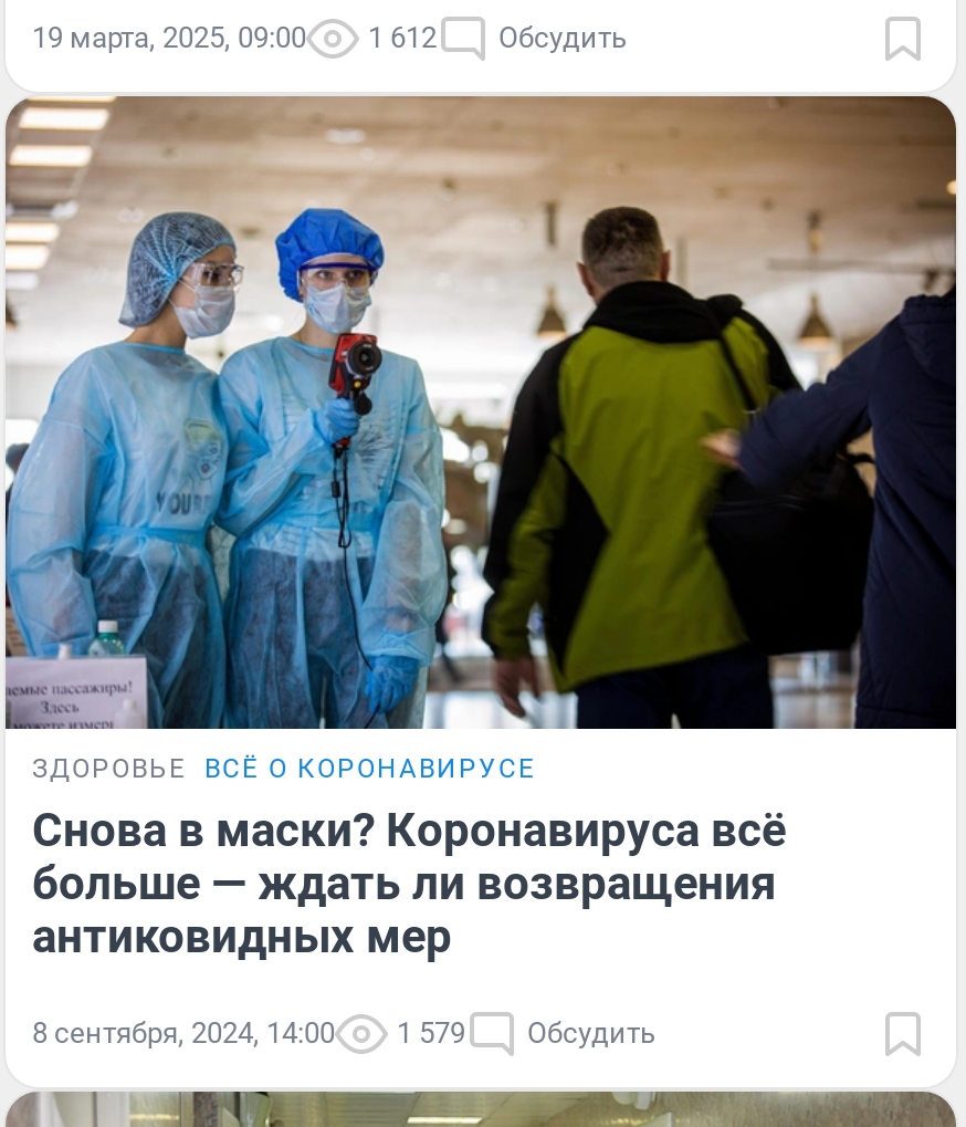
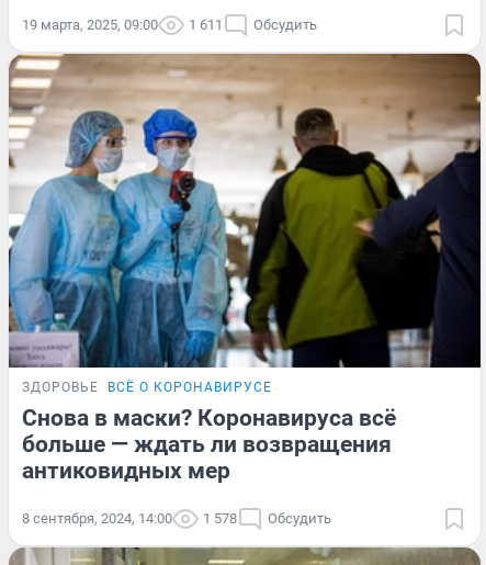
- 19 марта, 2025, 09:00 1 612 Обсудить
+ 19 марта, 2025, 09:00 1 611 Обсудить

- 8 сентября, 2024, 14:00 1 579 Обсудить
+ 8 сентября, 2024, 14:00 1 578 Обсудить
